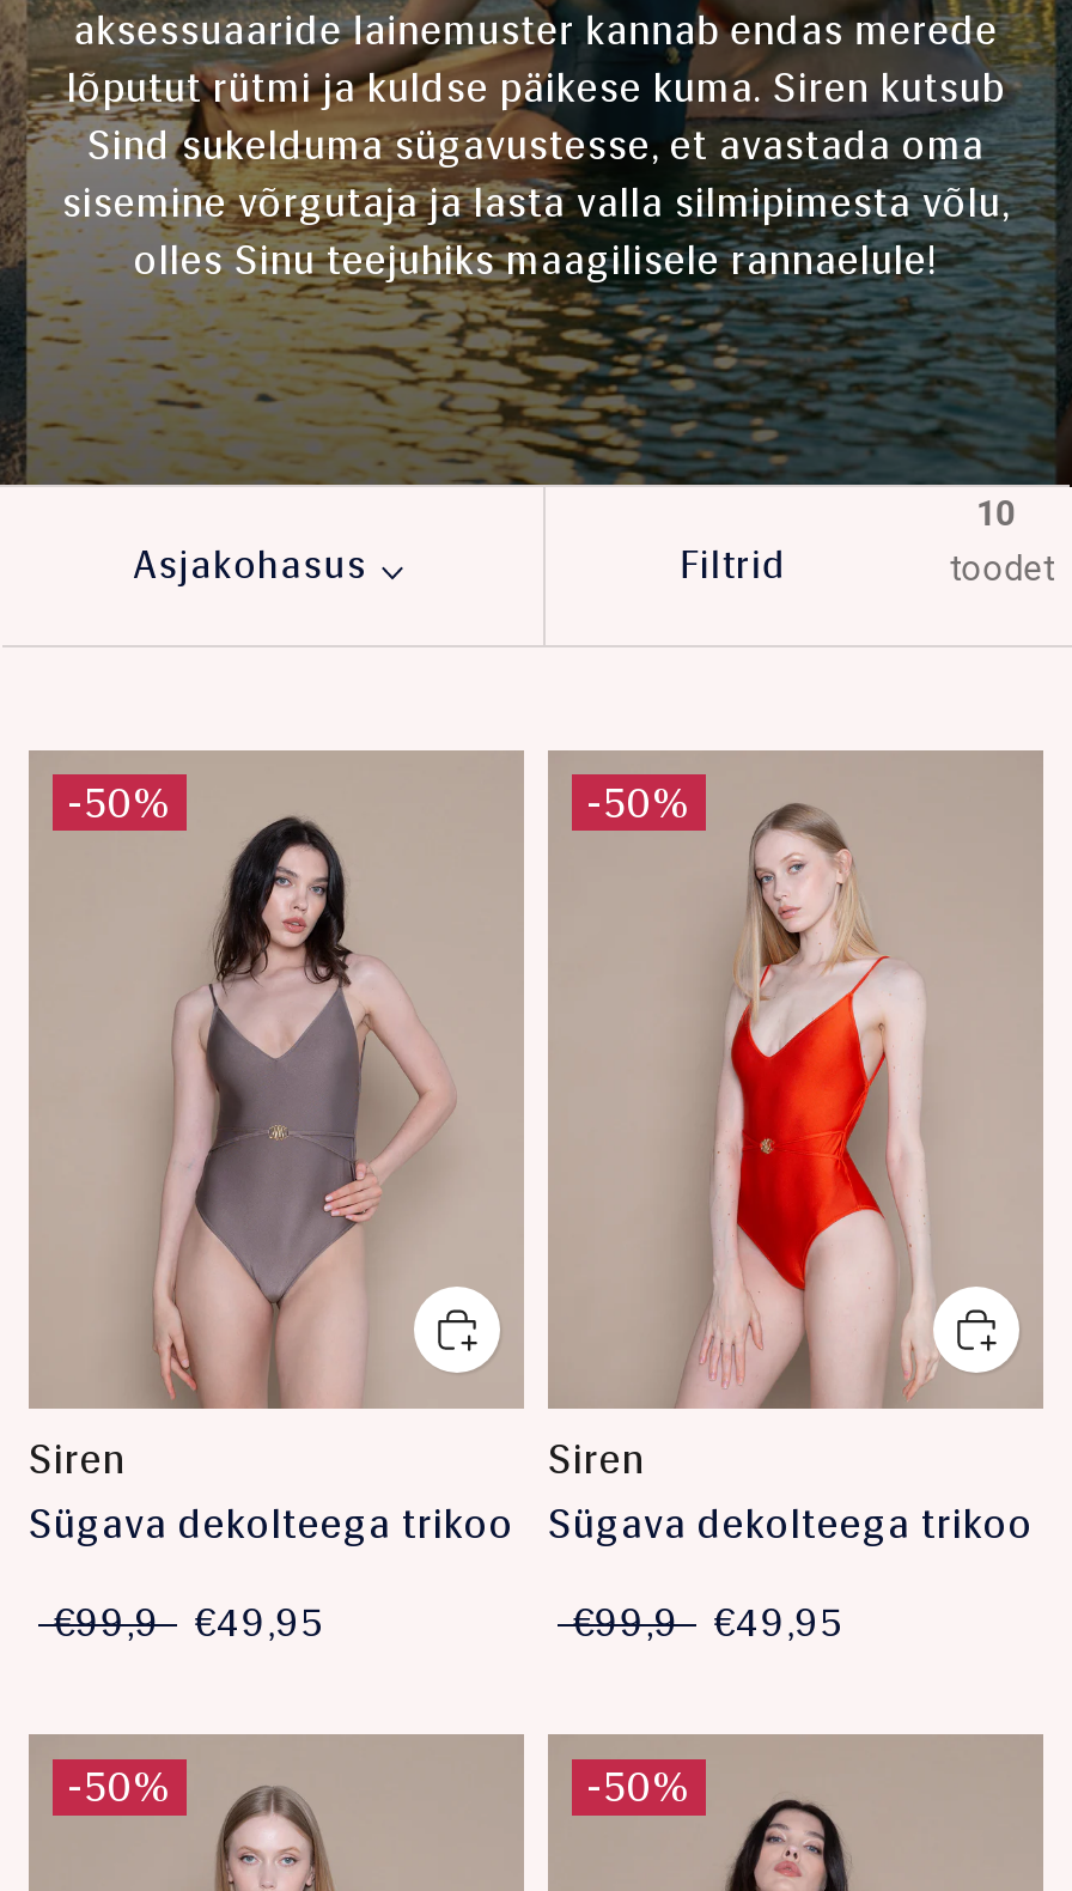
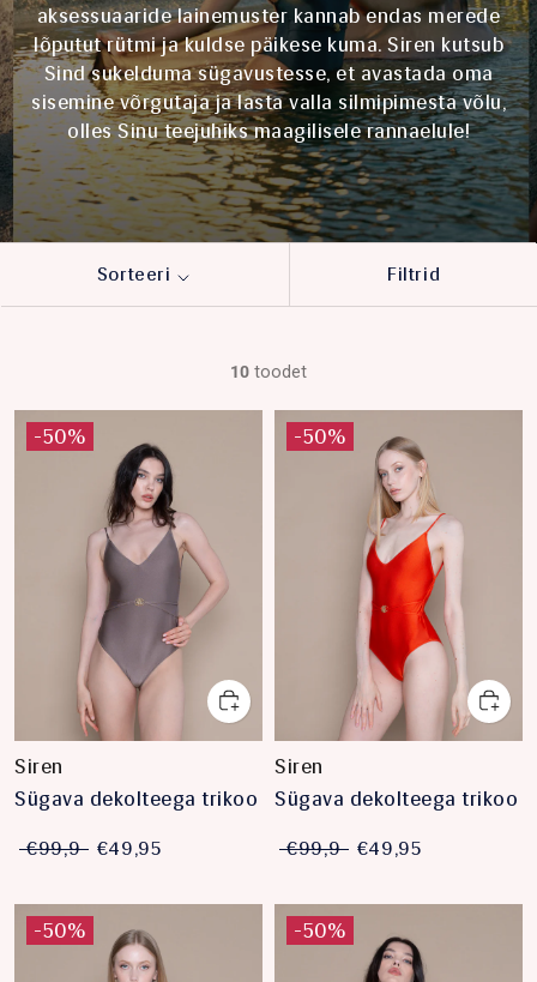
- Asjakohasus
+ Sorteeri
